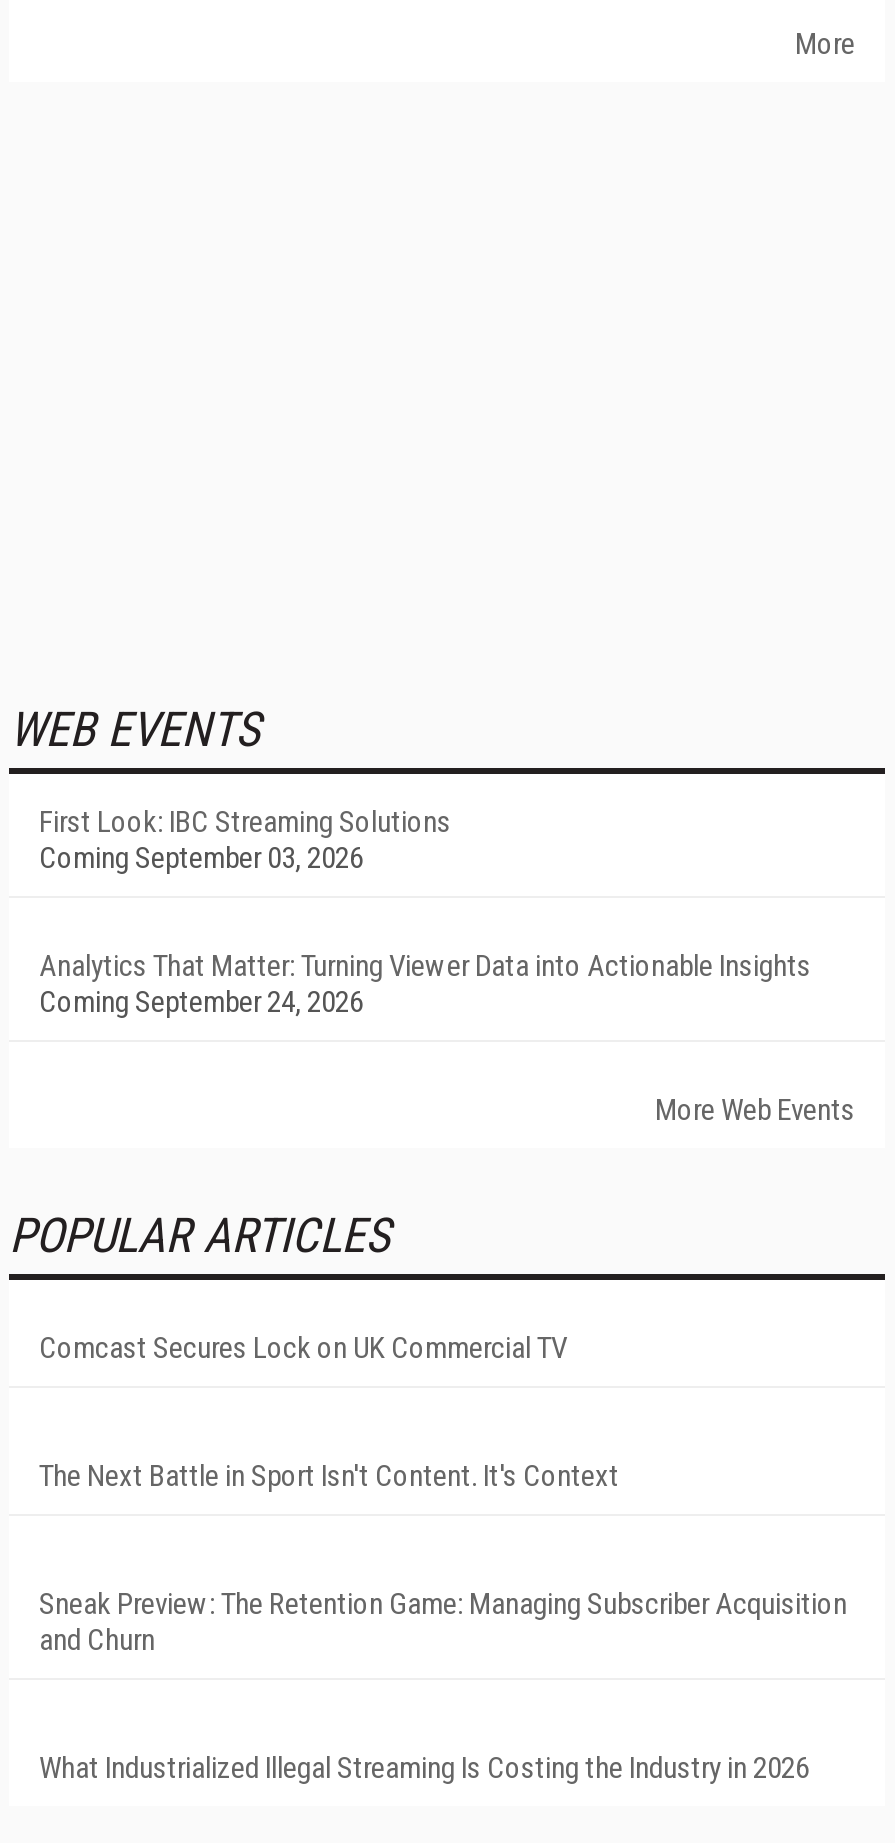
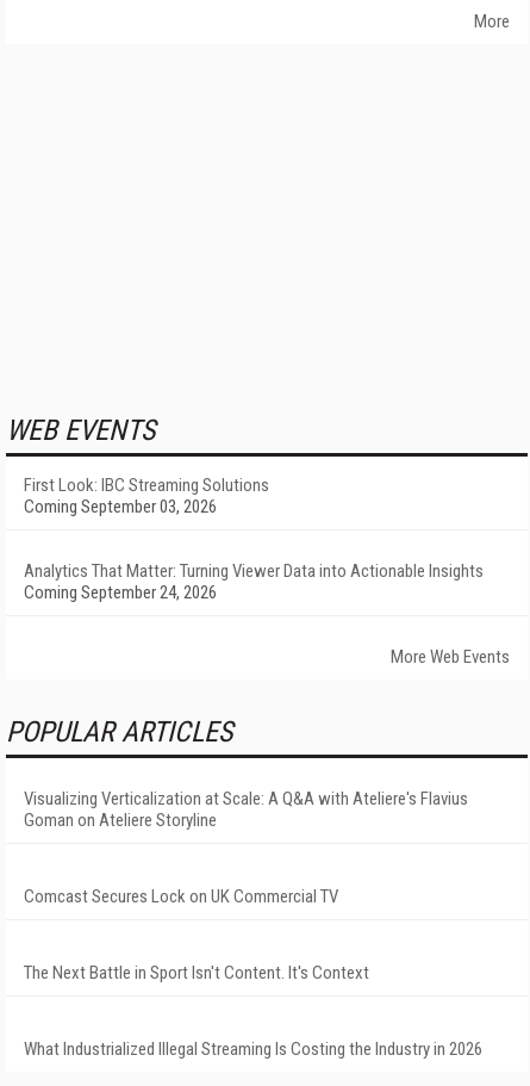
+ Visualizing Verticalization at Scale: A Q&A with Ateliere's Flavius
+ Goman on Ateliere Storyline

moved down: Comcast Secures Lock on UK Commercial TV | The Next Battle in Sport Isn't Content. It's Context

- Sneak Preview: The Retention Game: Managing Subscriber Acquisition
- and Churn
